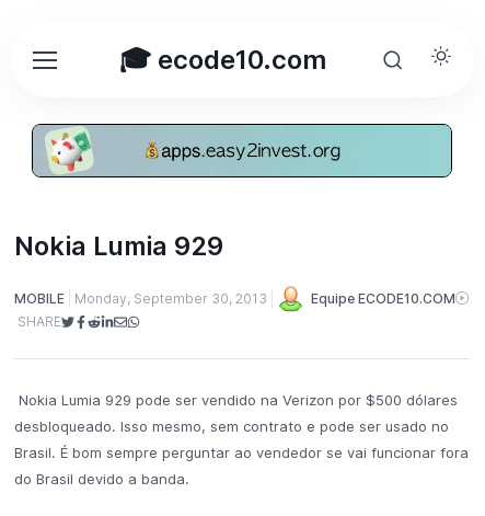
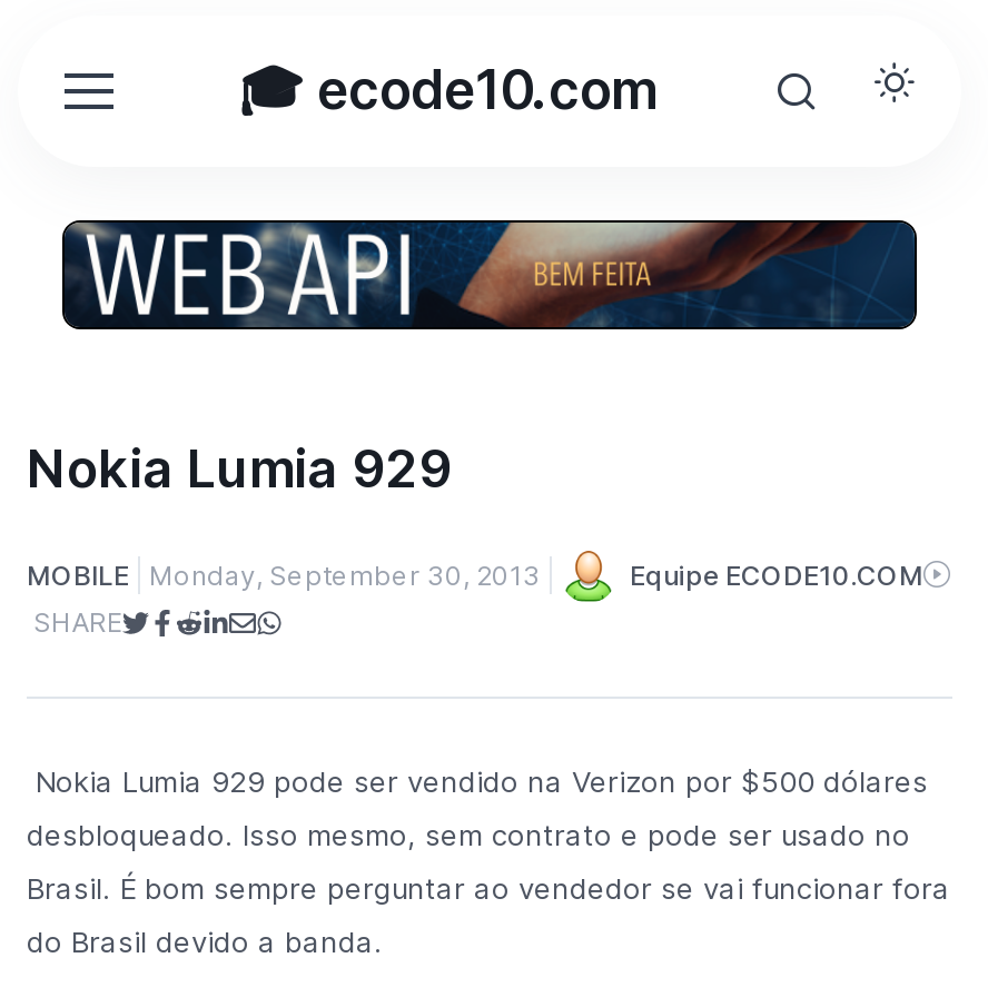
- [image]
+ [image]
